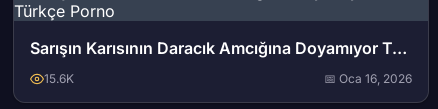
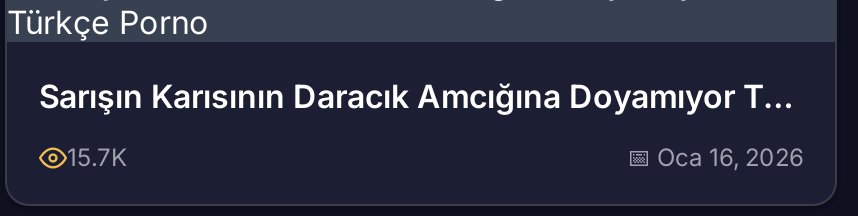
- 15.6K
+ 15.7K
